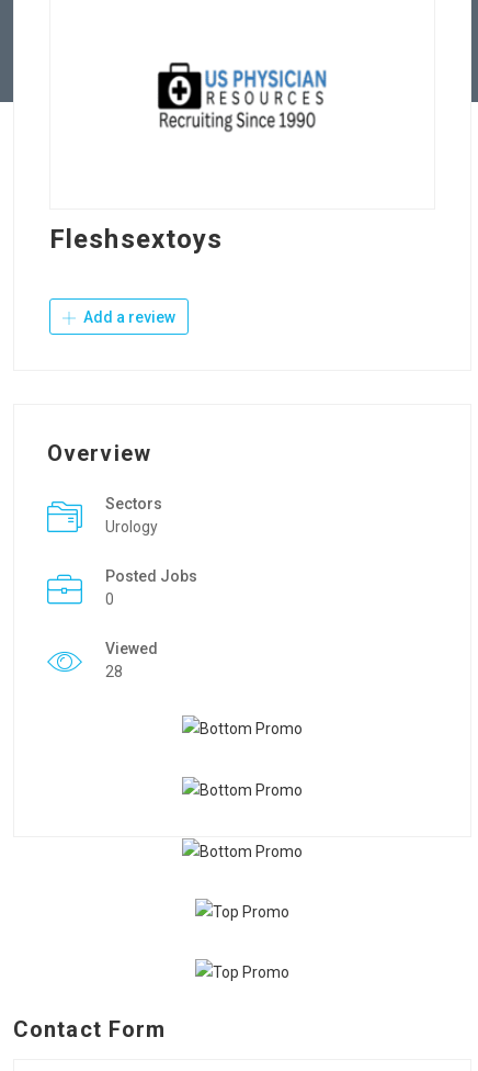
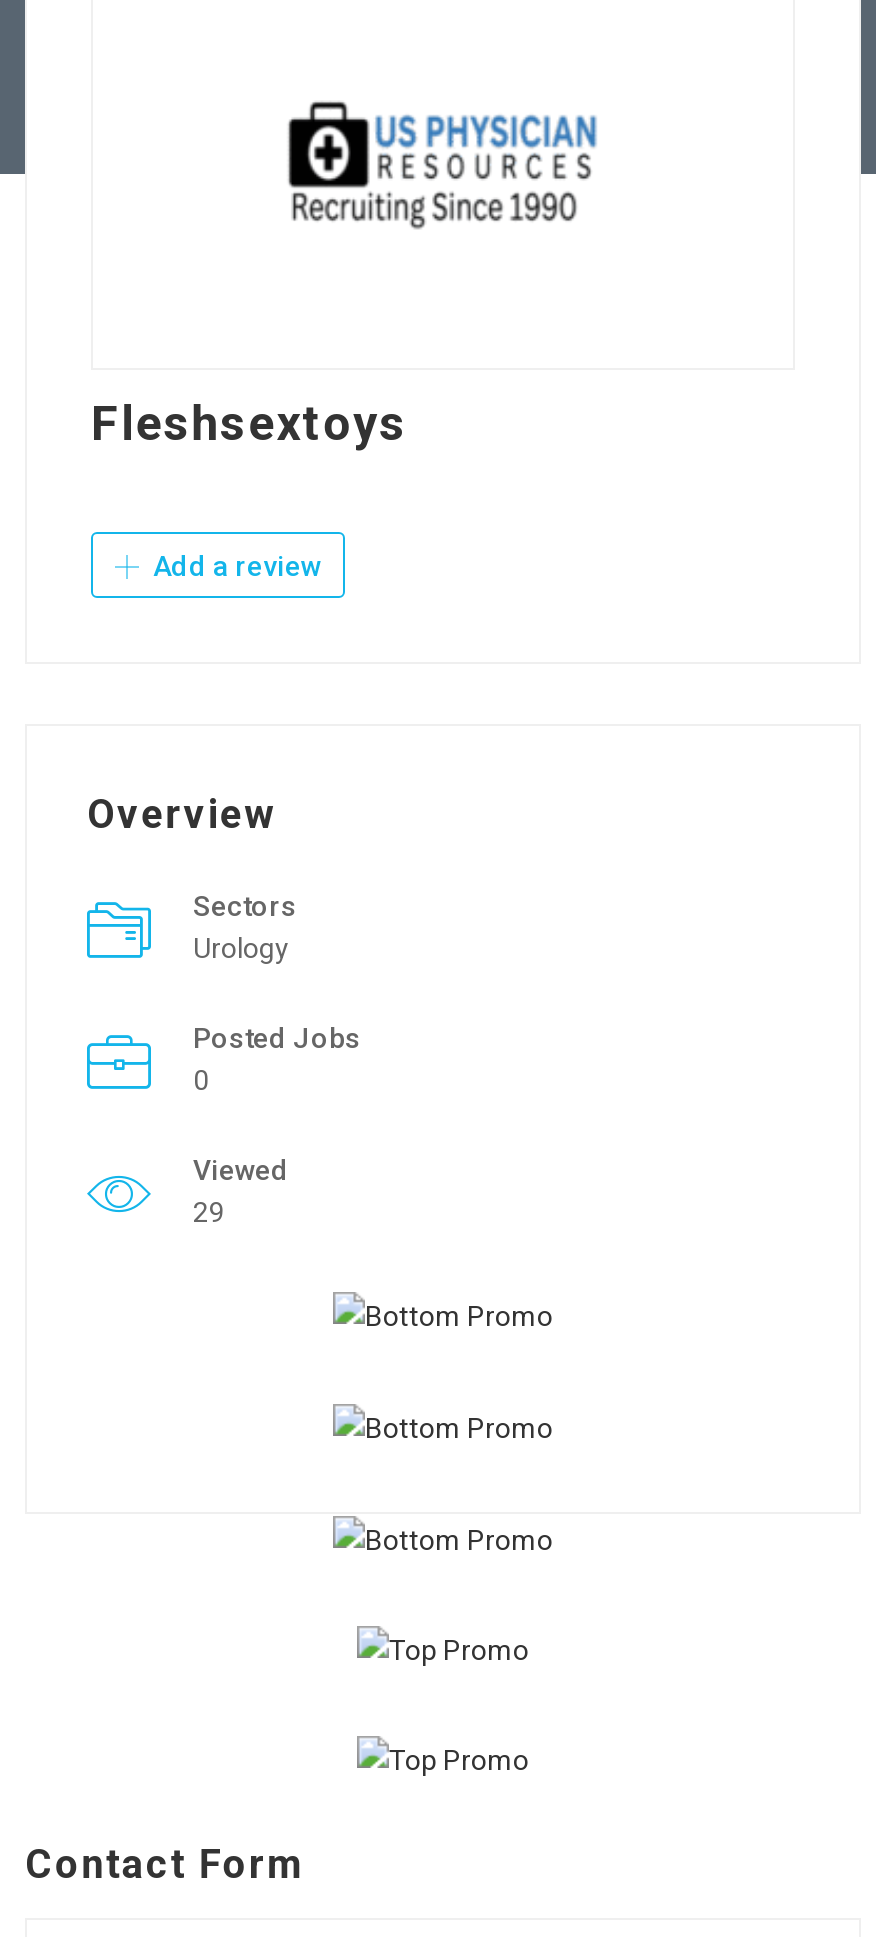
- 28
+ 29
